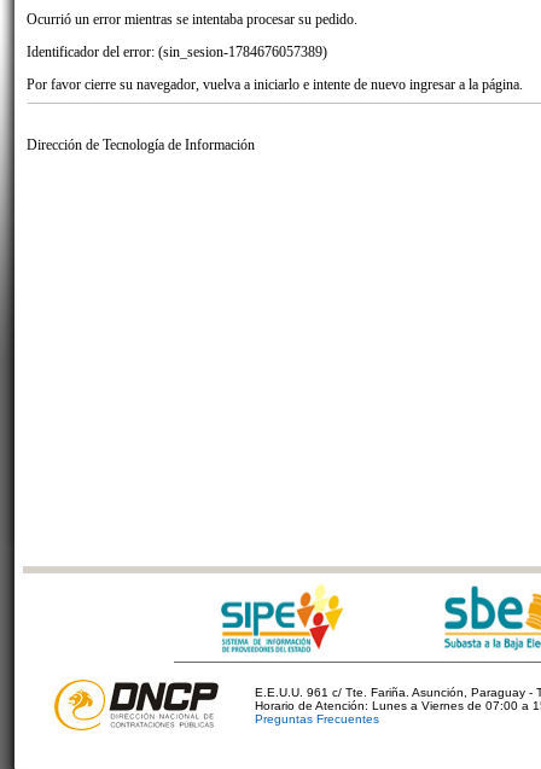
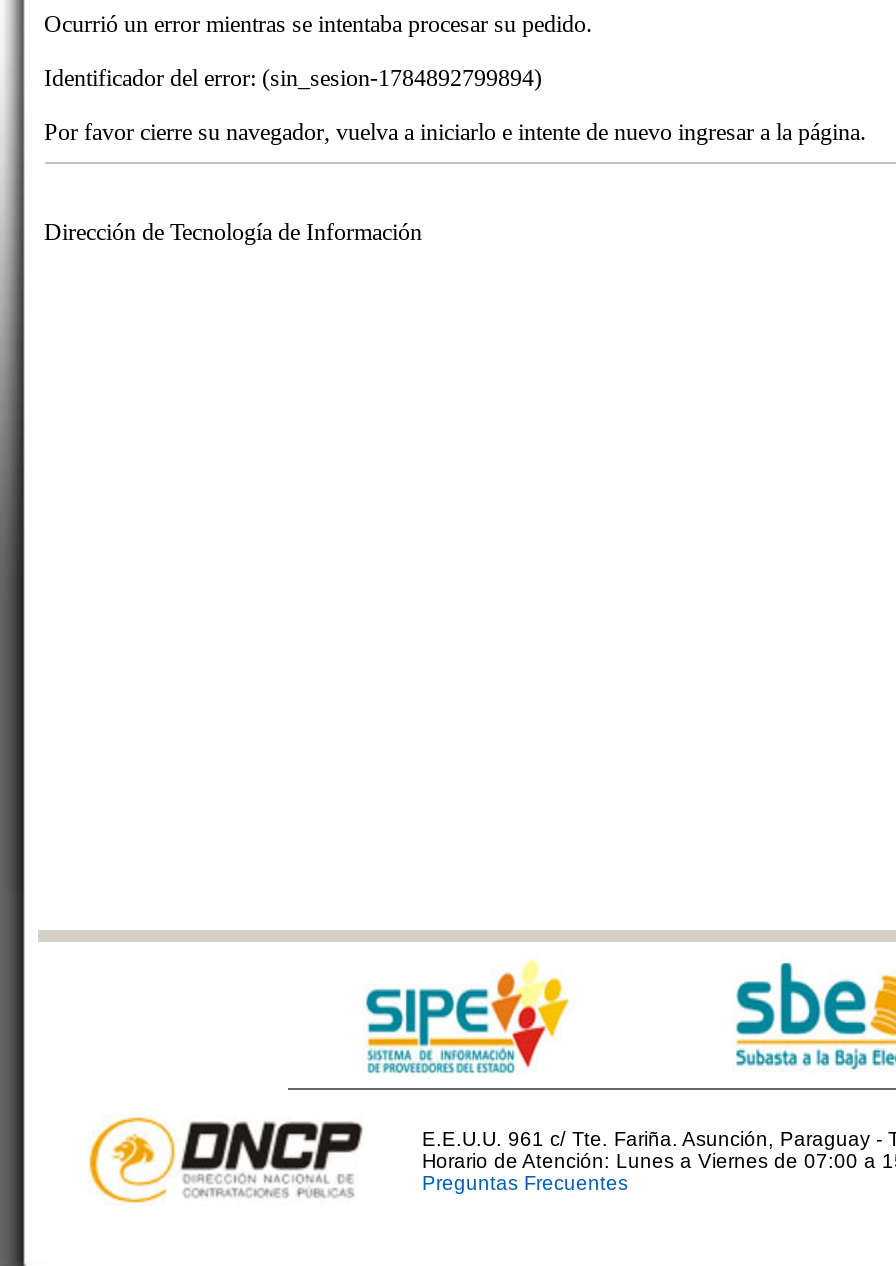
- Identificador del error: (sin_sesion-1784676057389)
+ Identificador del error: (sin_sesion-1784892799894)
